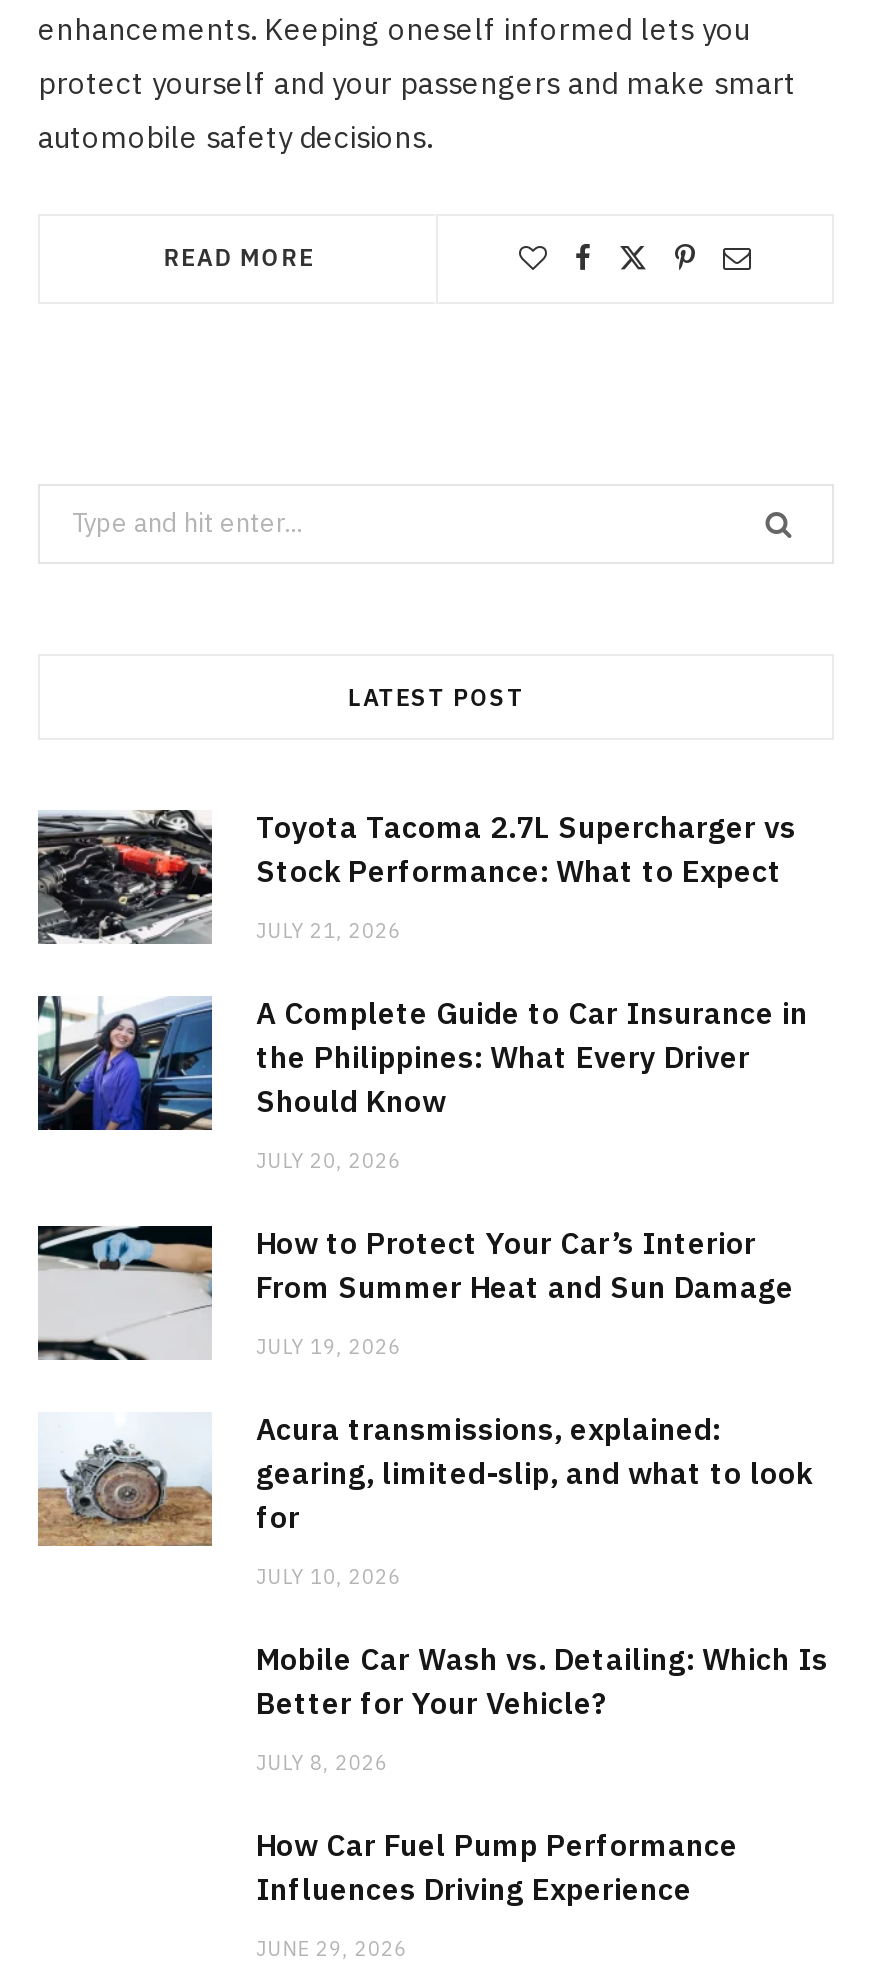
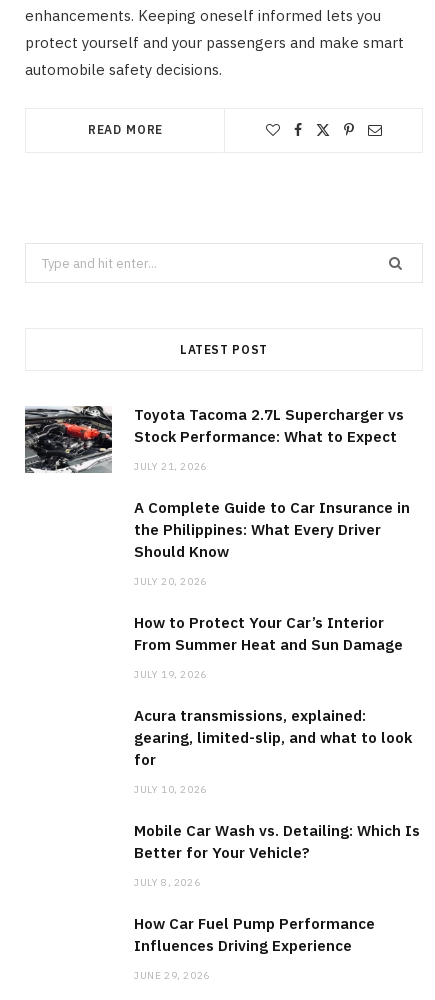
- [image]

- [image]

- [image]
